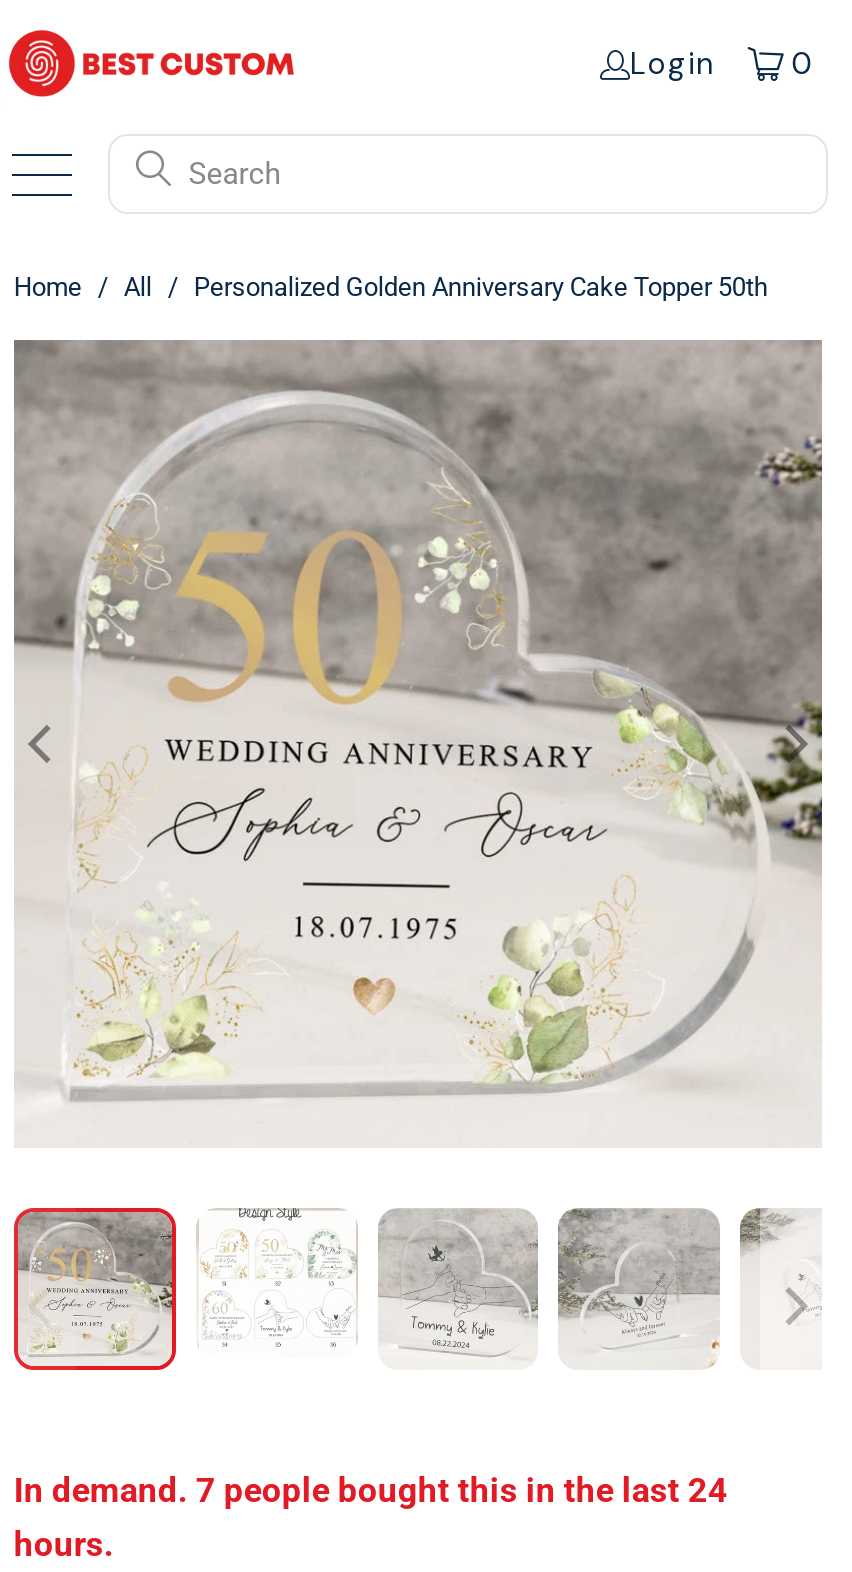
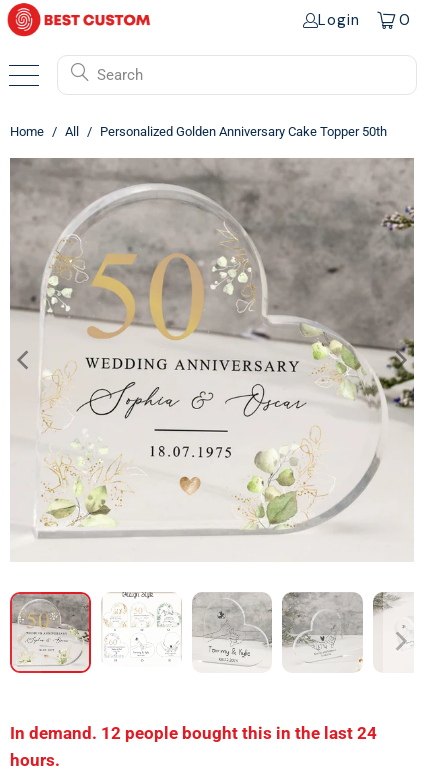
- In demand. 7 people bought this in the last 24
+ In demand. 12 people bought this in the last 24
